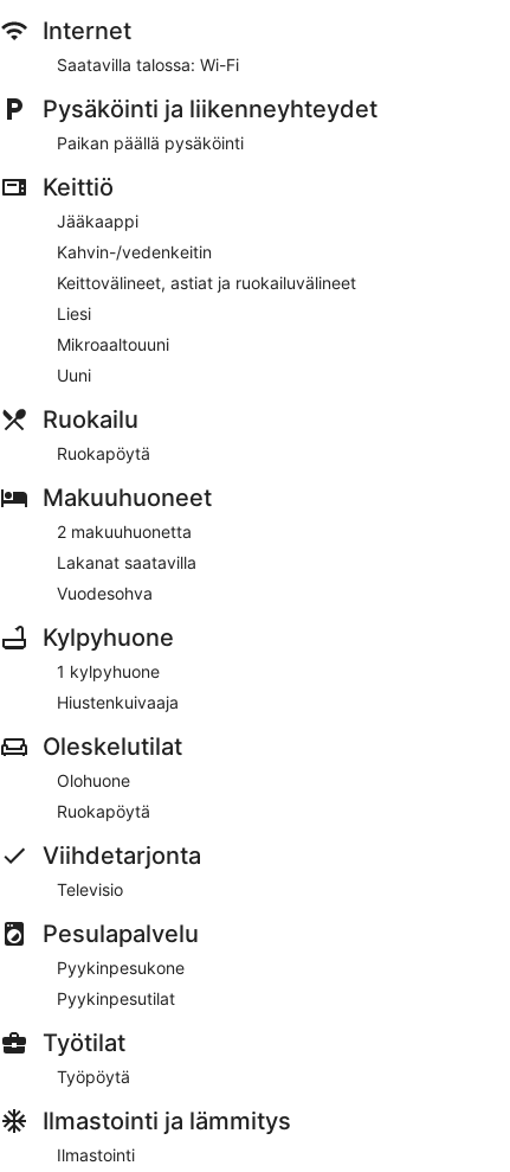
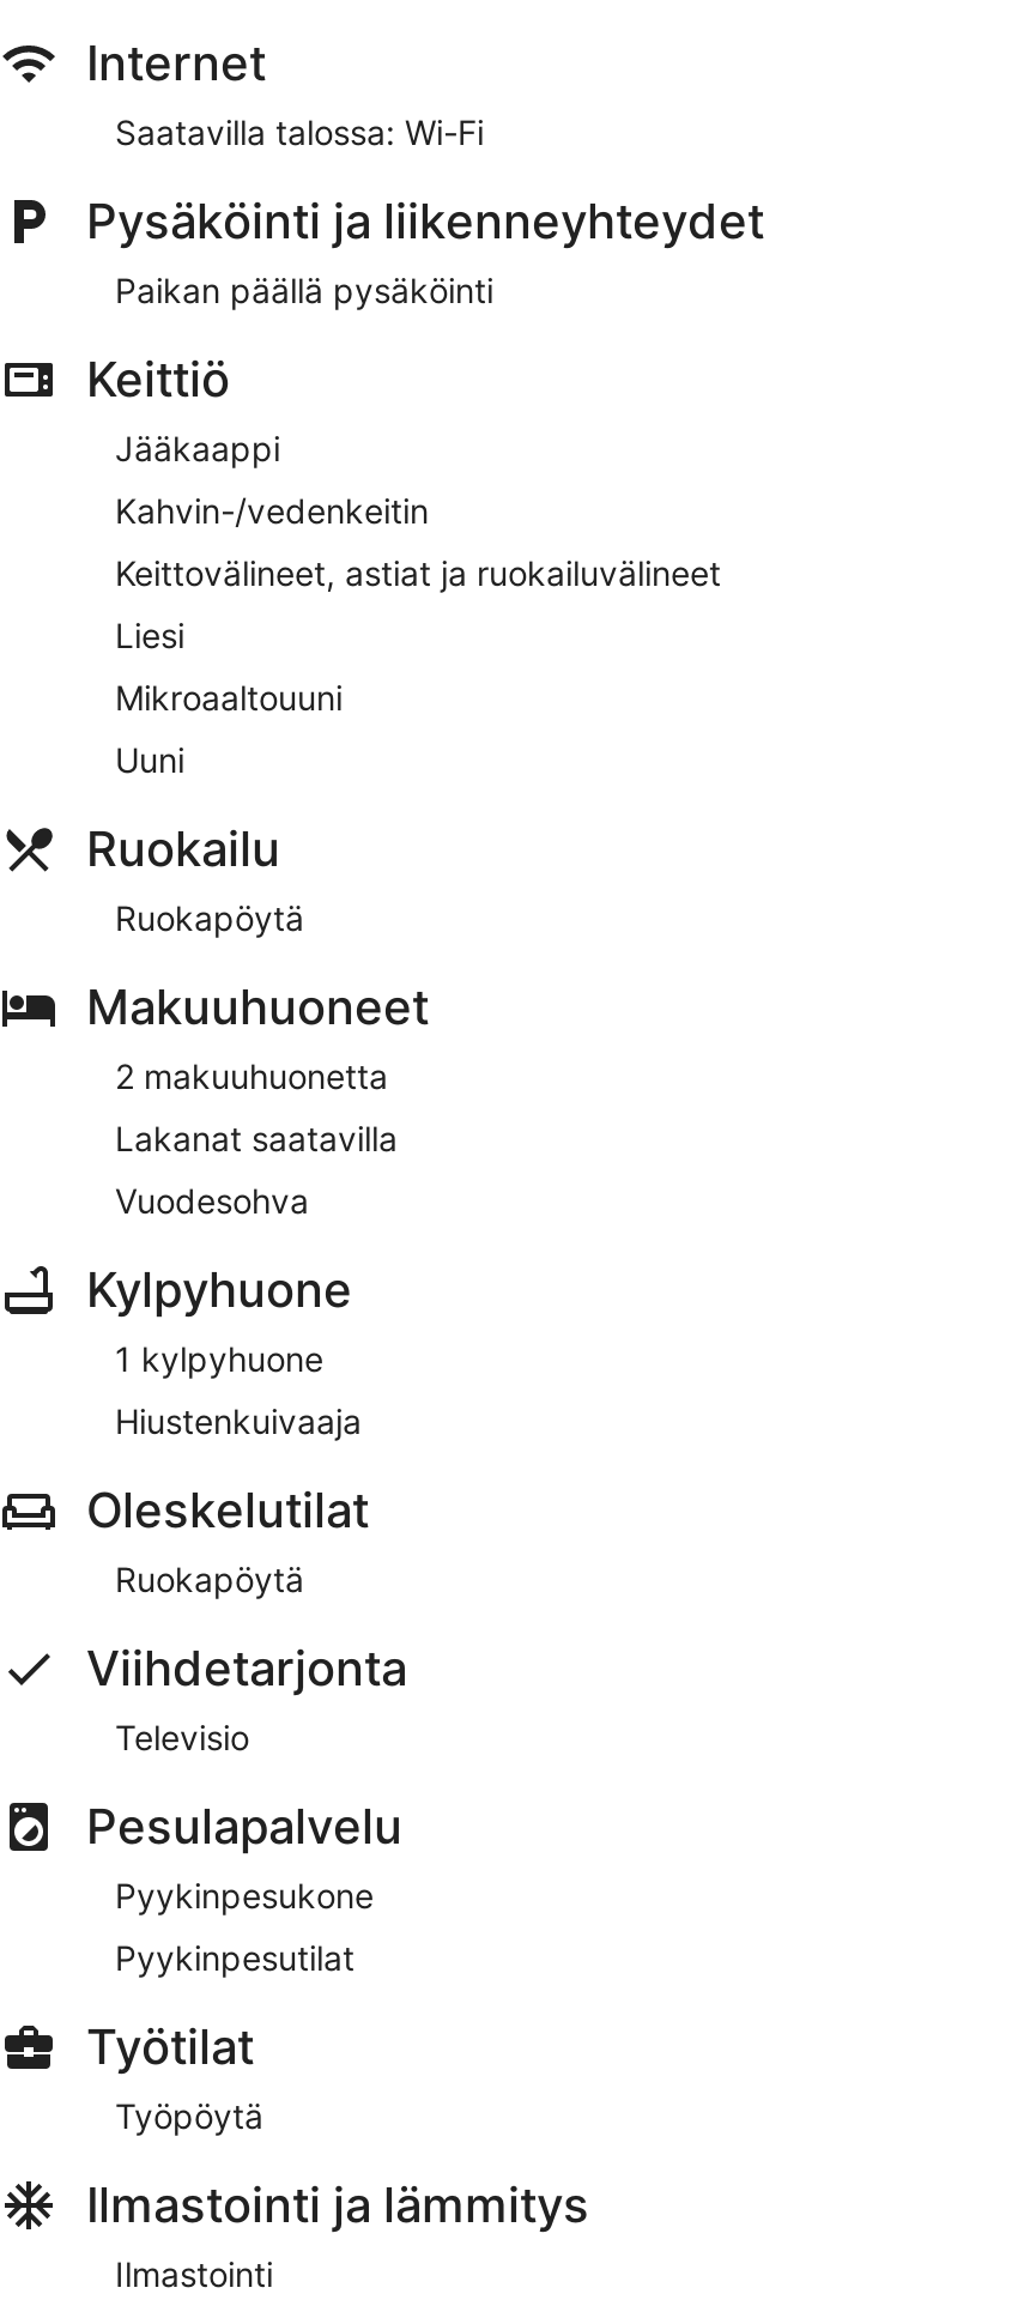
- Olohuone
